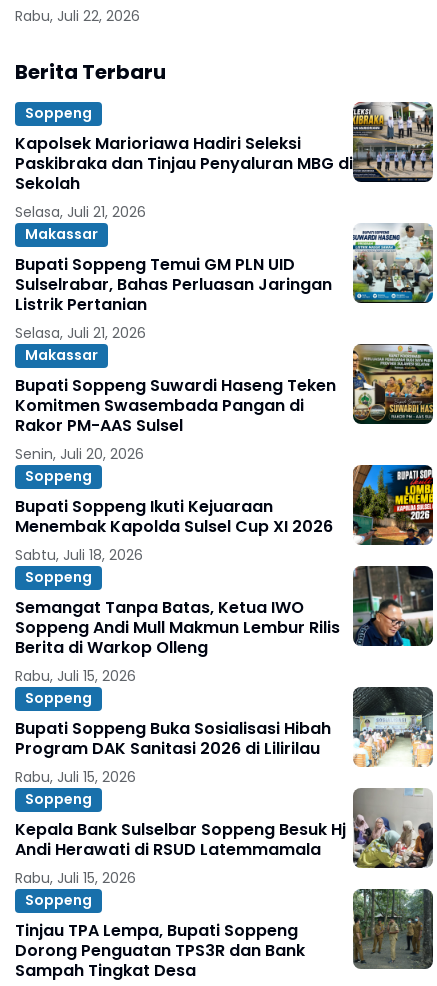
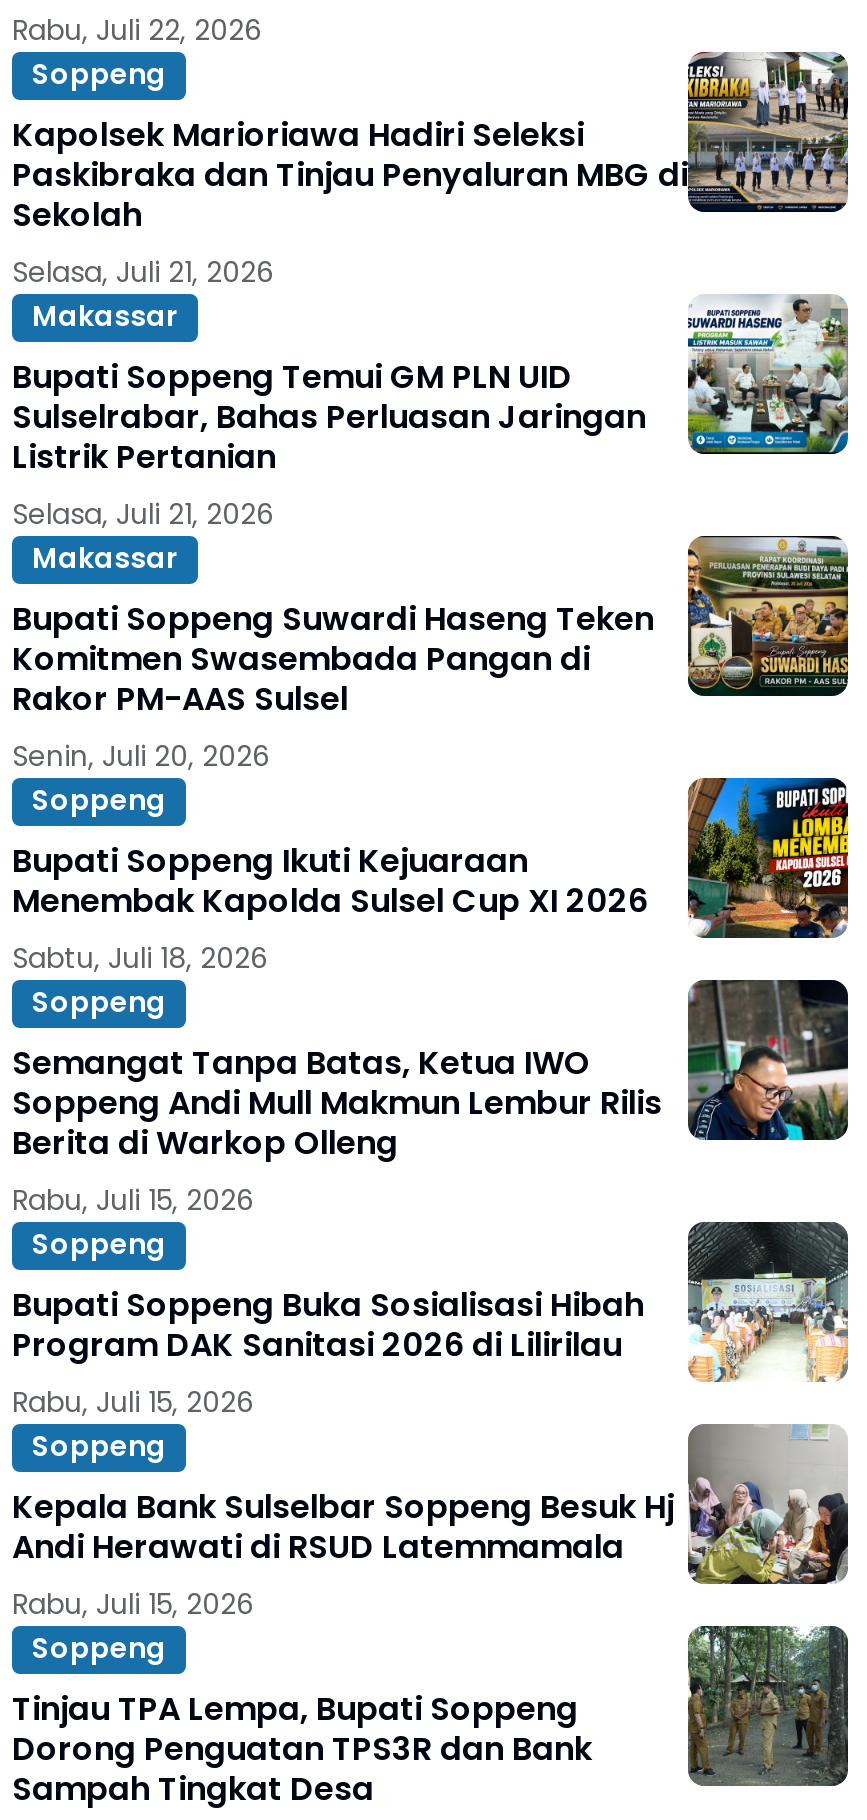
- Berita Terbaru
